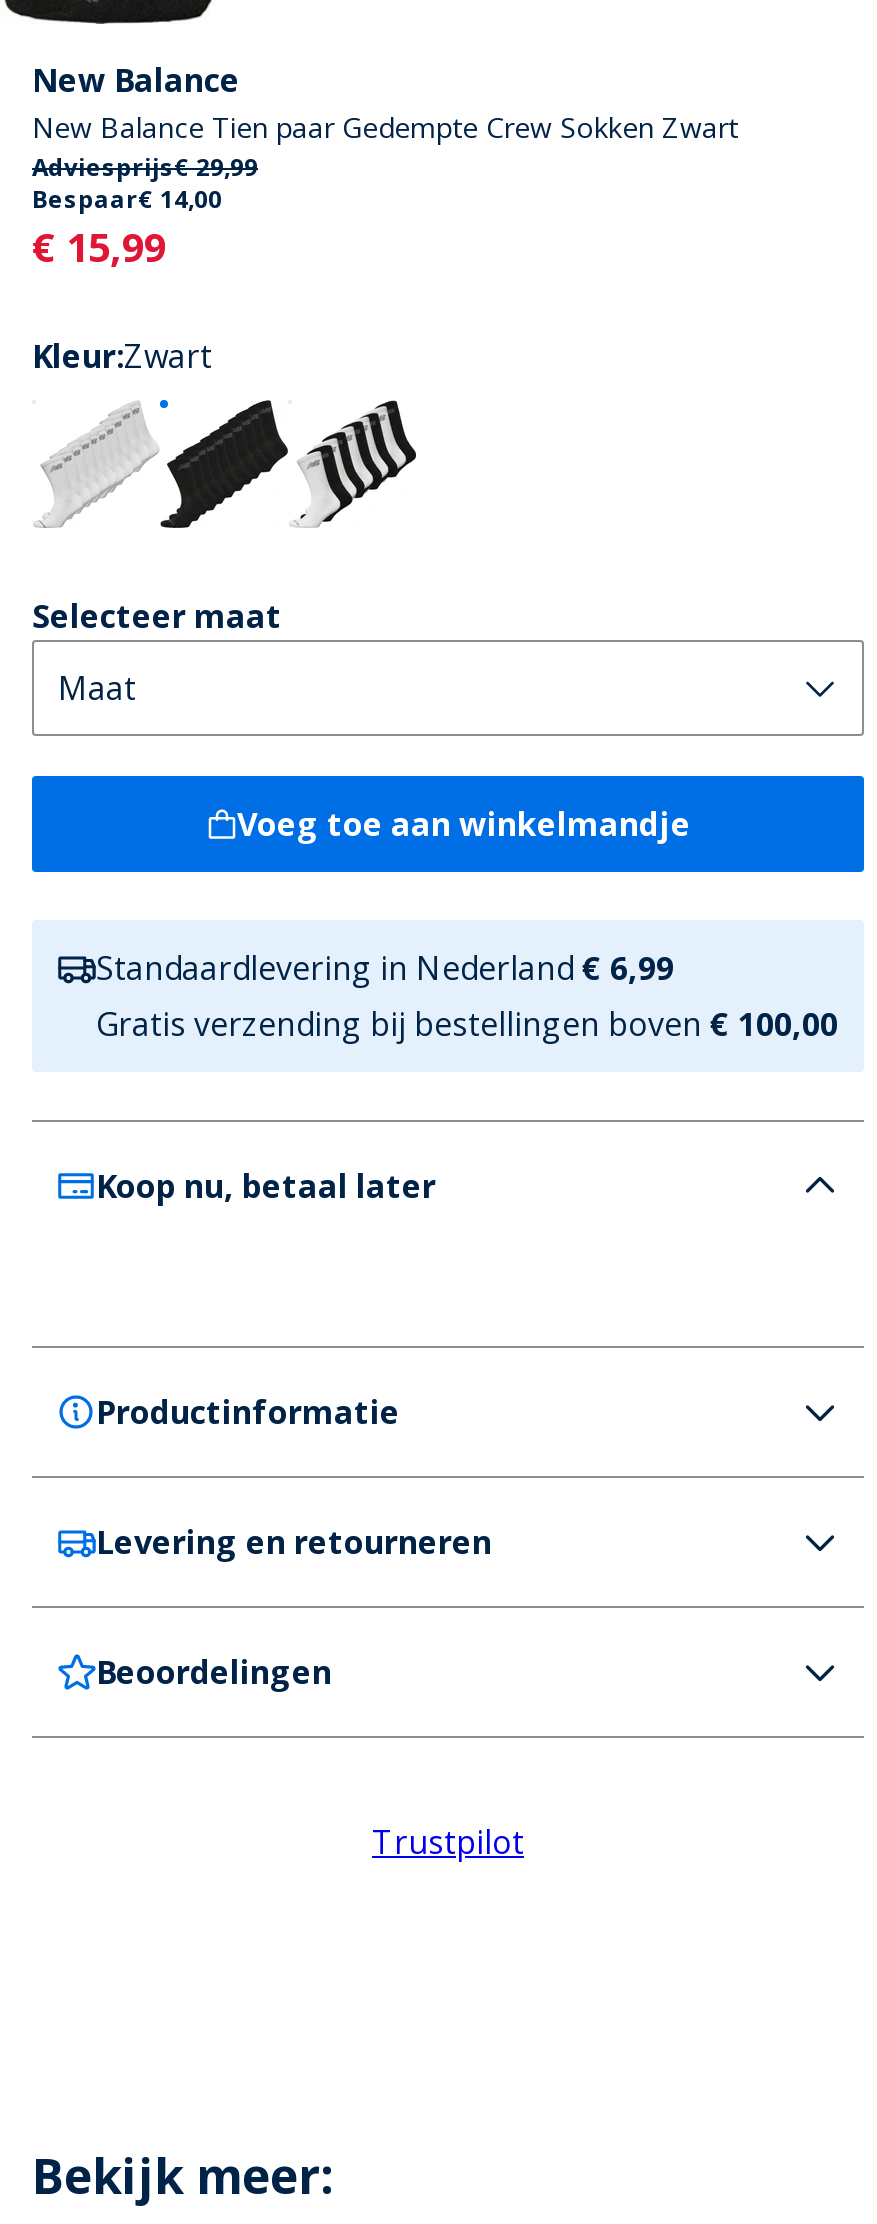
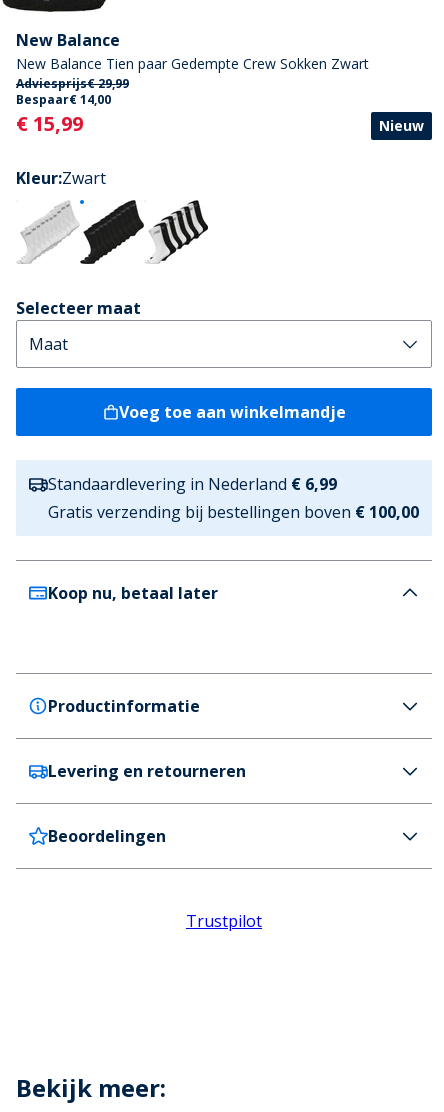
+ Nieuw
